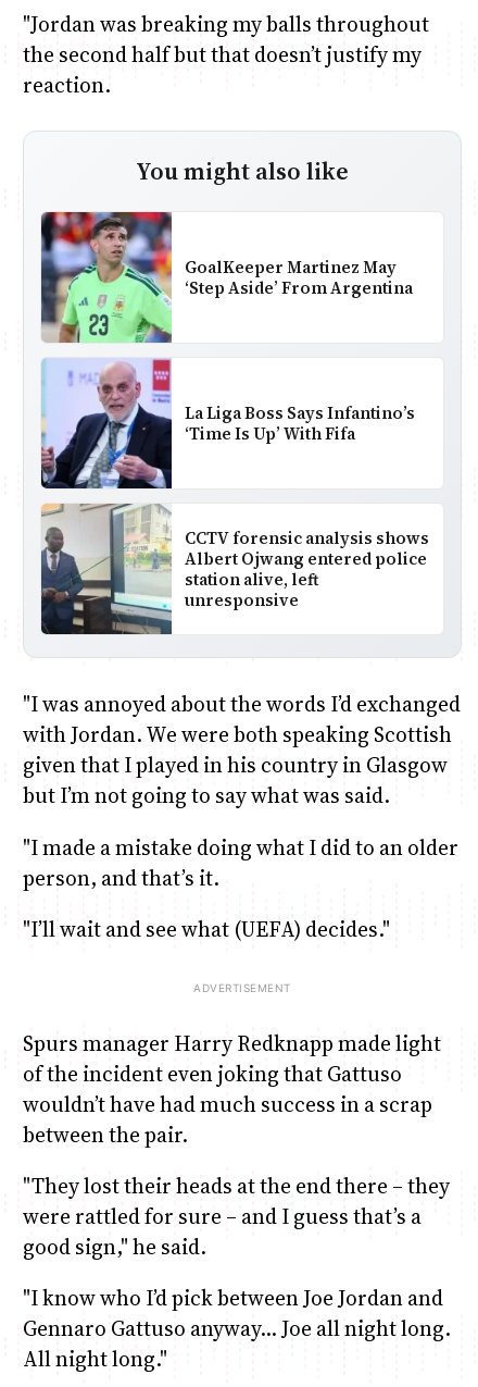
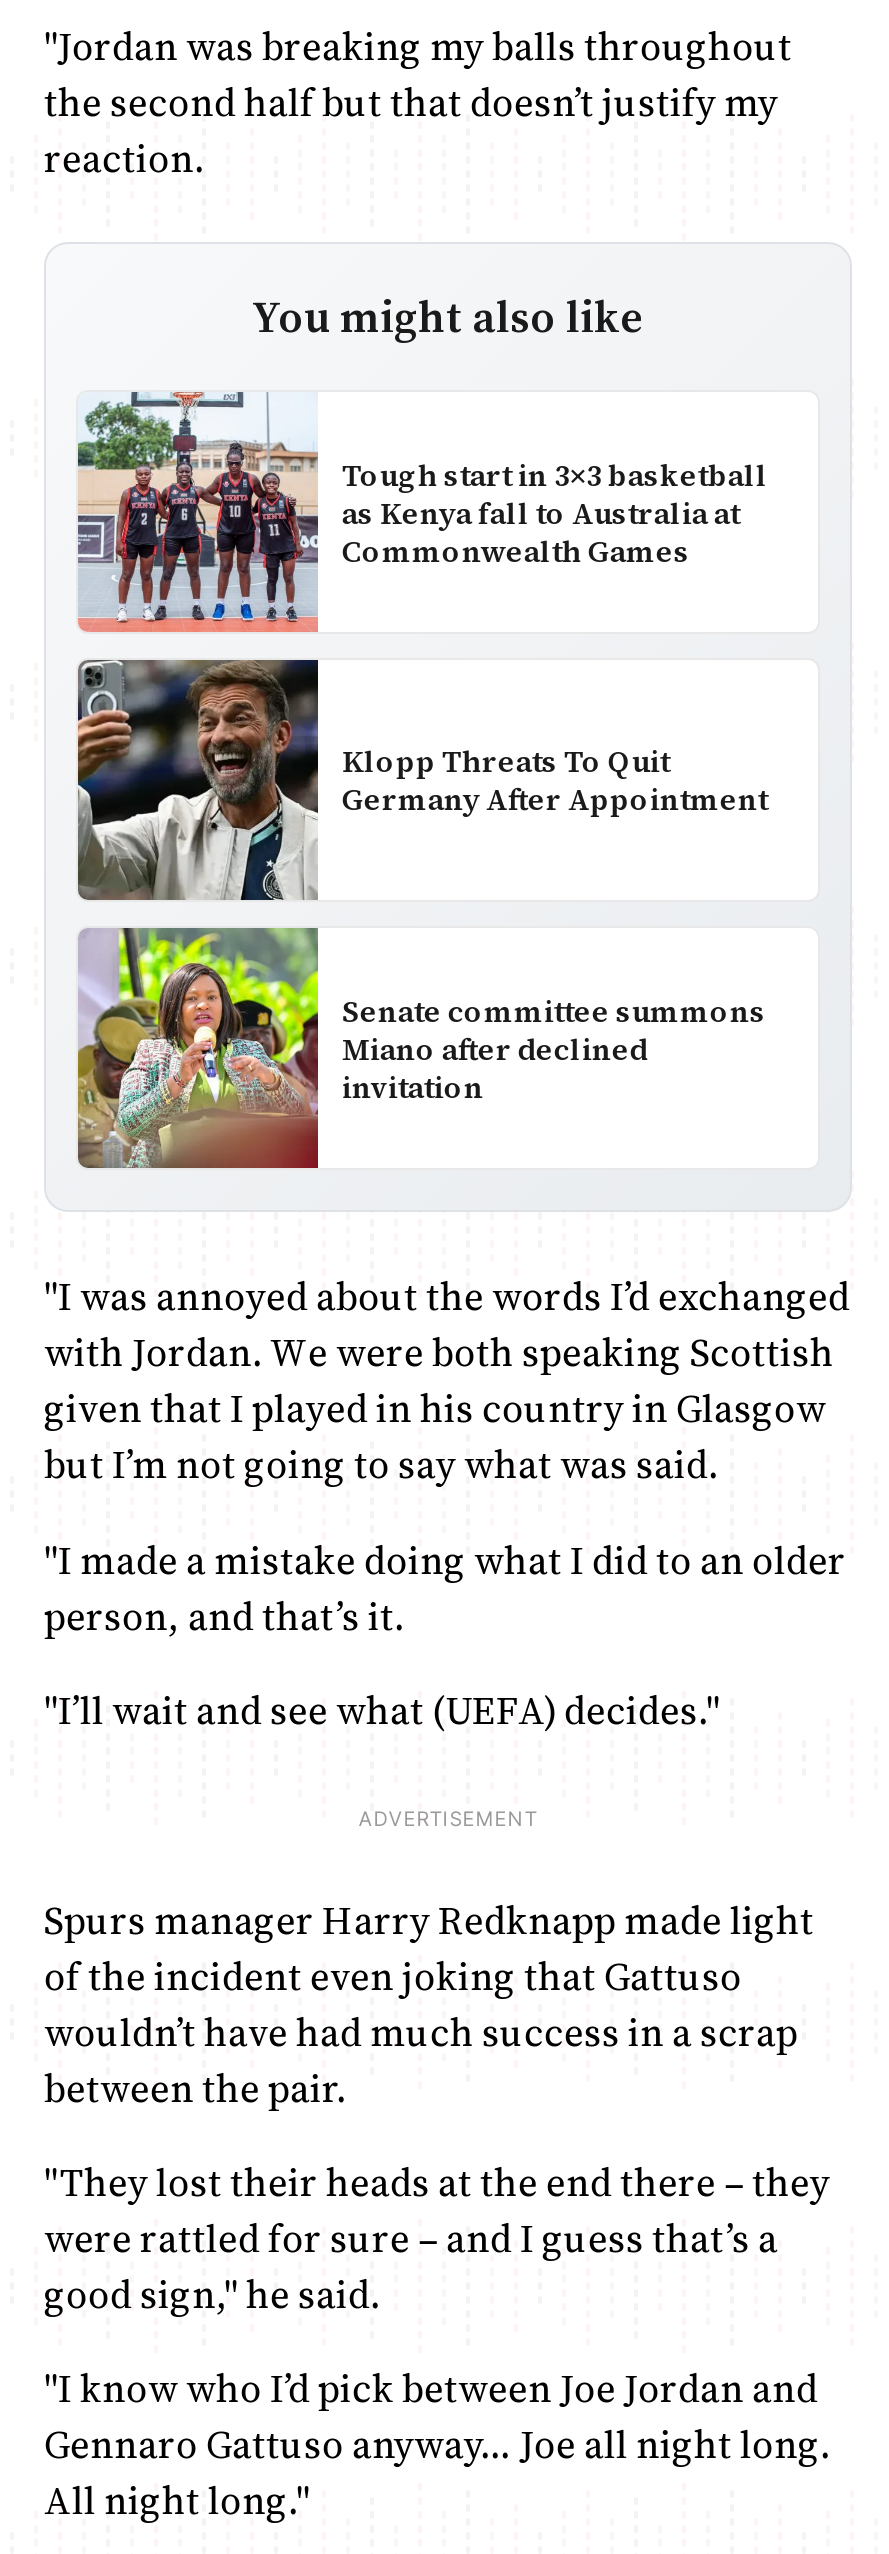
- [image]
- GoalKeeper Martinez May
- ‘Step Aside’ From Argentina
+ [image]
+ Tough start in 3×3 basketball
+ as Kenya fall to Australia at
+ Commonwealth Games

- [image]
- La Liga Boss Says Infantino’s
- ‘Time Is Up’ With Fifa
+ [image]
+ Klopp Threats To Quit
+ Germany After Appointment

- [image]
- CCTV forensic analysis shows
- Albert Ojwang entered police
- station alive, left
- unresponsive
+ [image]
+ Senate committee summons
+ Miano after declined
+ invitation
